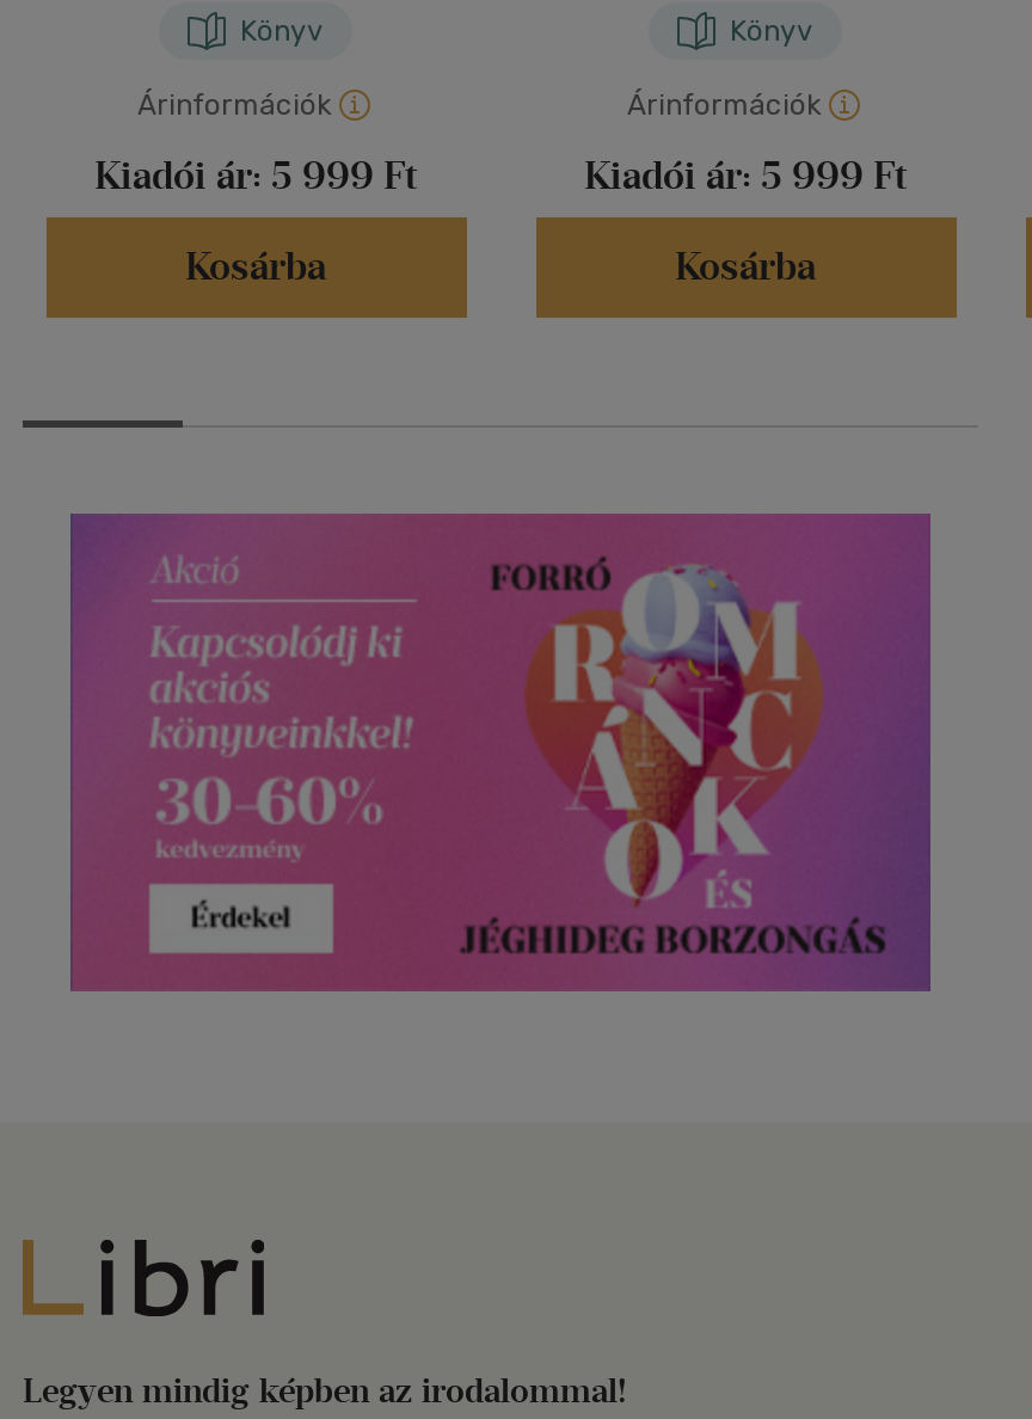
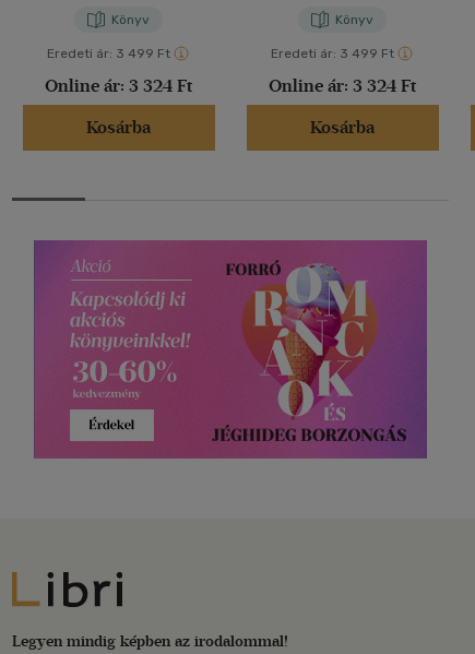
- Árinformációk
+ Eredeti ár: 3 499 Ft

- Árinformációk
+ Eredeti ár: 3 499 Ft

- Kiadói ár: 5 999 Ft
+ Online ár: 3 324 Ft

- Kiadói ár: 5 999 Ft
+ Online ár: 3 324 Ft
